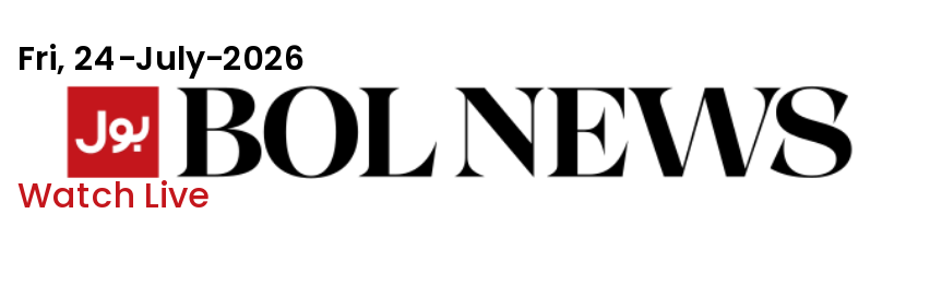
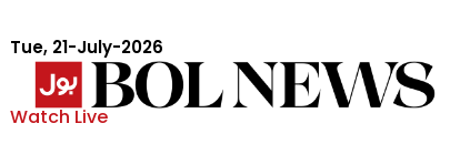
- Fri, 24-July-2026
+ Tue, 21-July-2026
